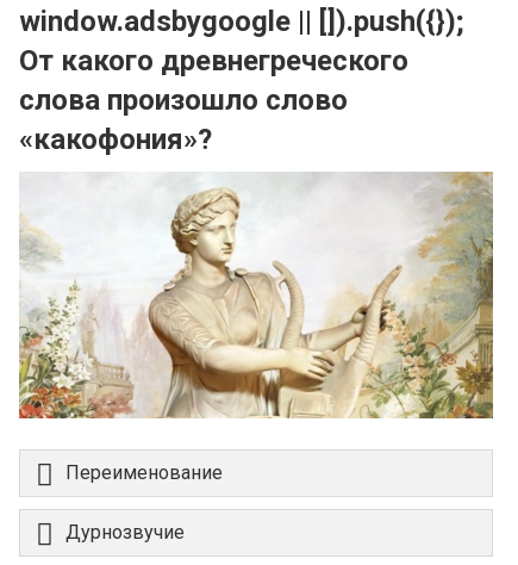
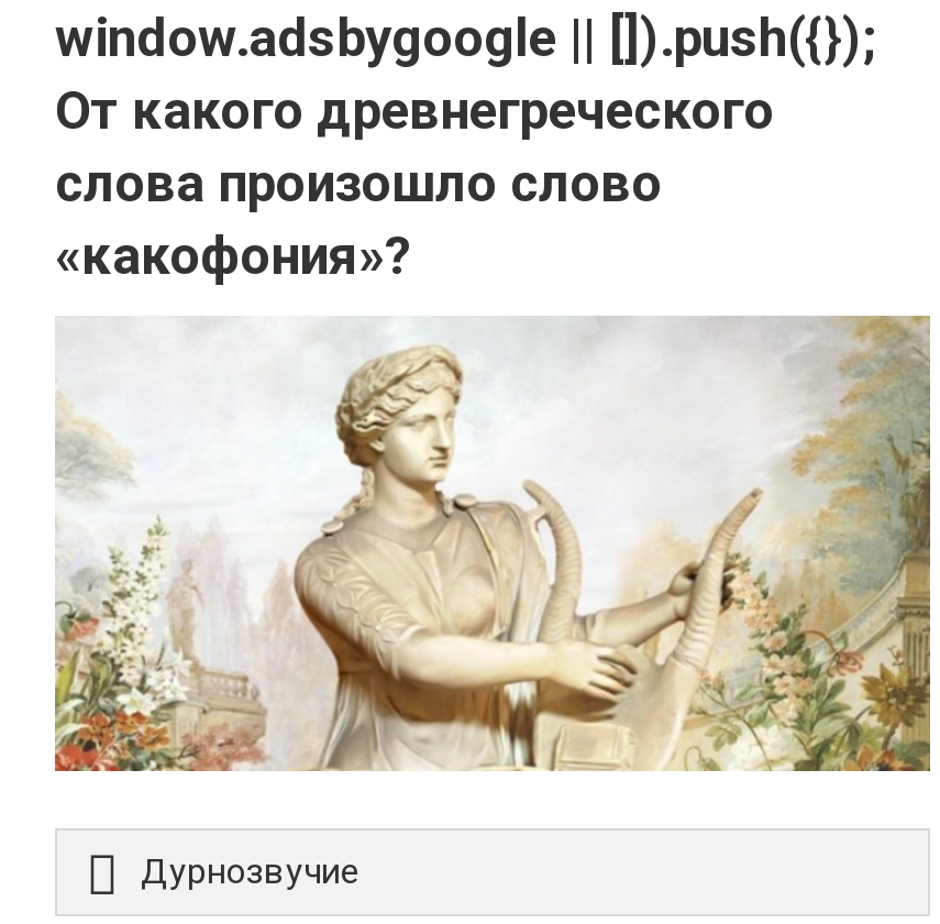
- Переименование
